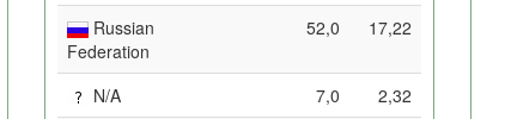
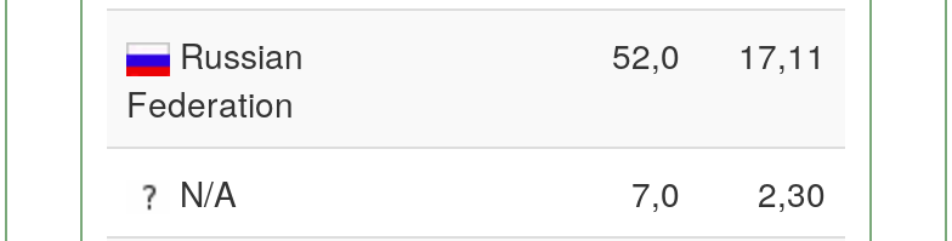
- 52,0 17,22
+ 52,0 17,11

- 7,0 2,32
+ 7,0 2,30
